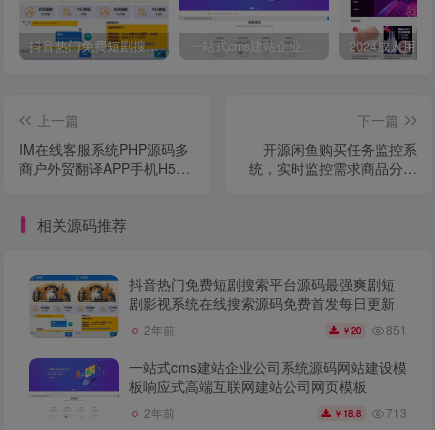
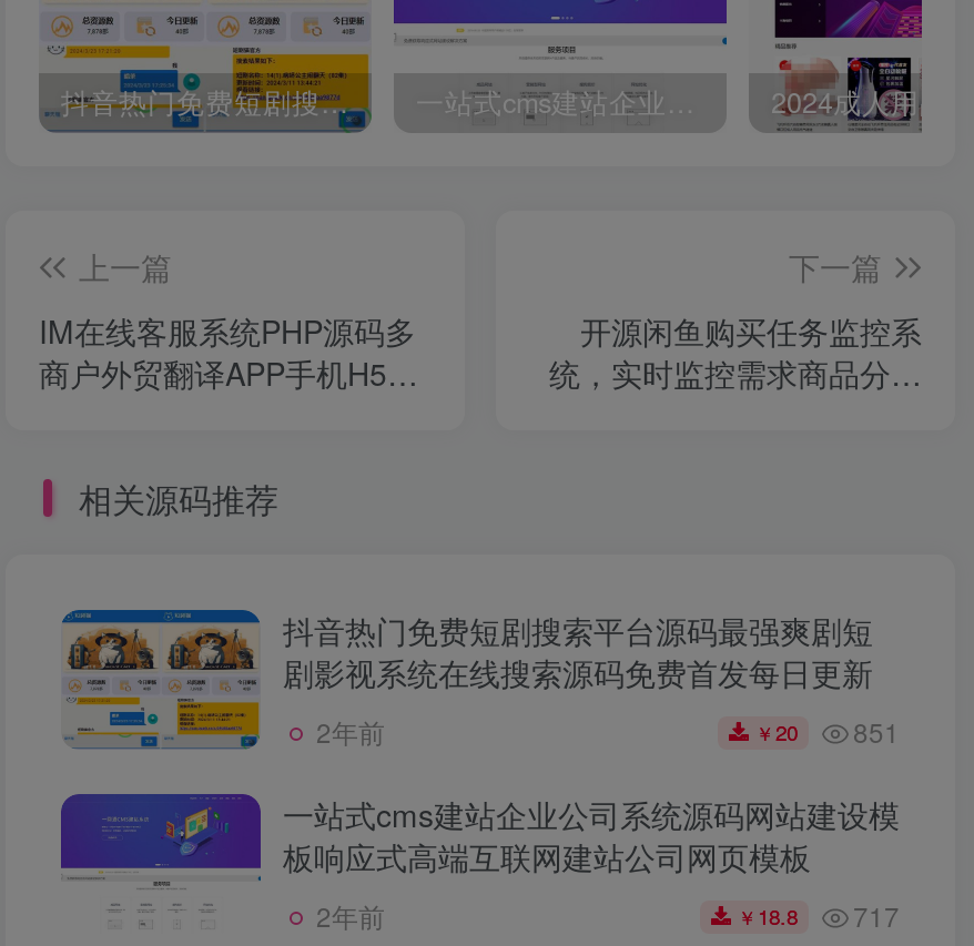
- ￥18.8 713
+ ￥18.8 717
